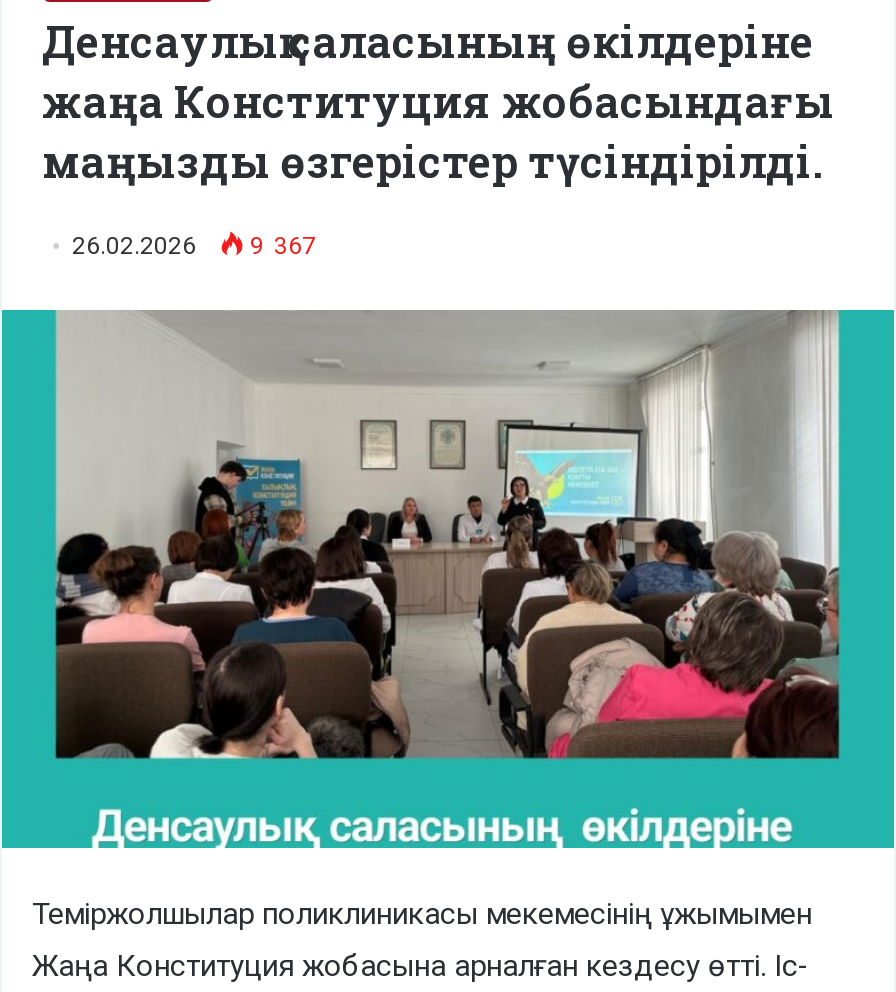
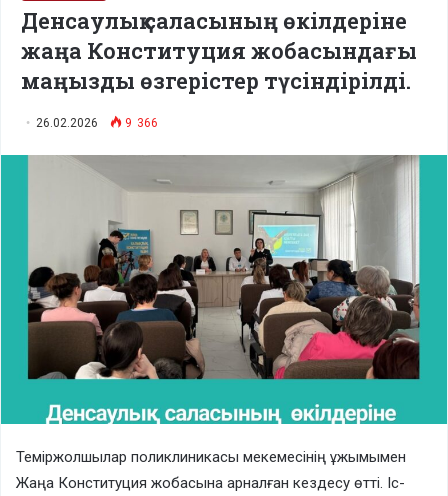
- 26.02.2026 9 367
+ 26.02.2026 9 366
